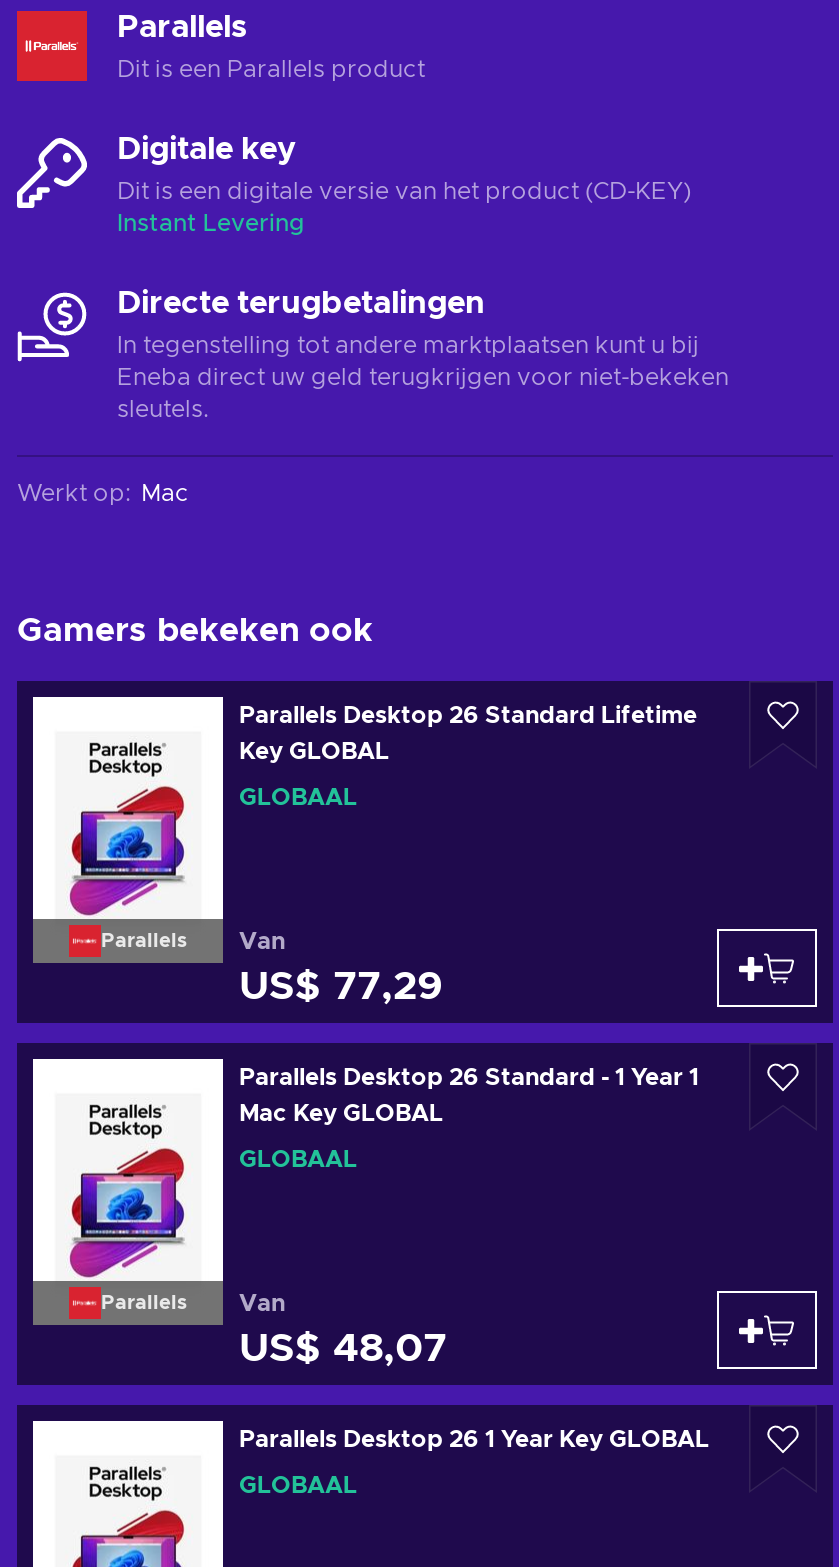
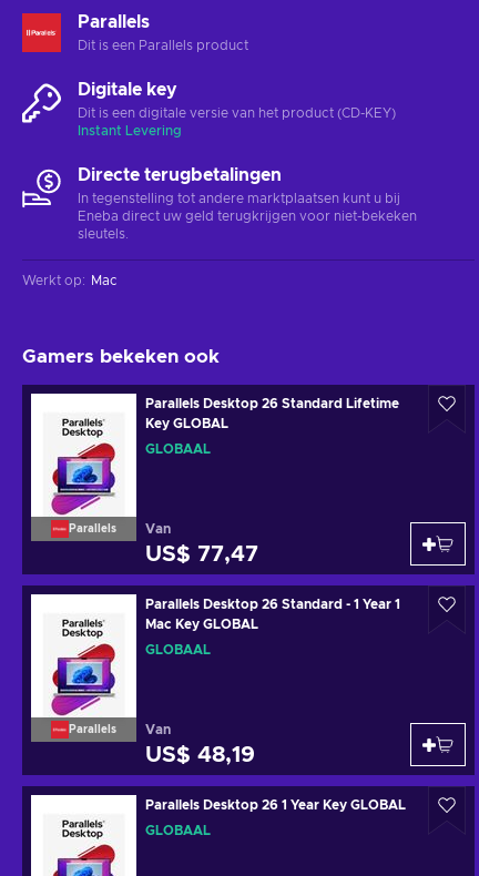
- US$ 77,29
+ US$ 77,47

- US$ 48,07
+ US$ 48,19
